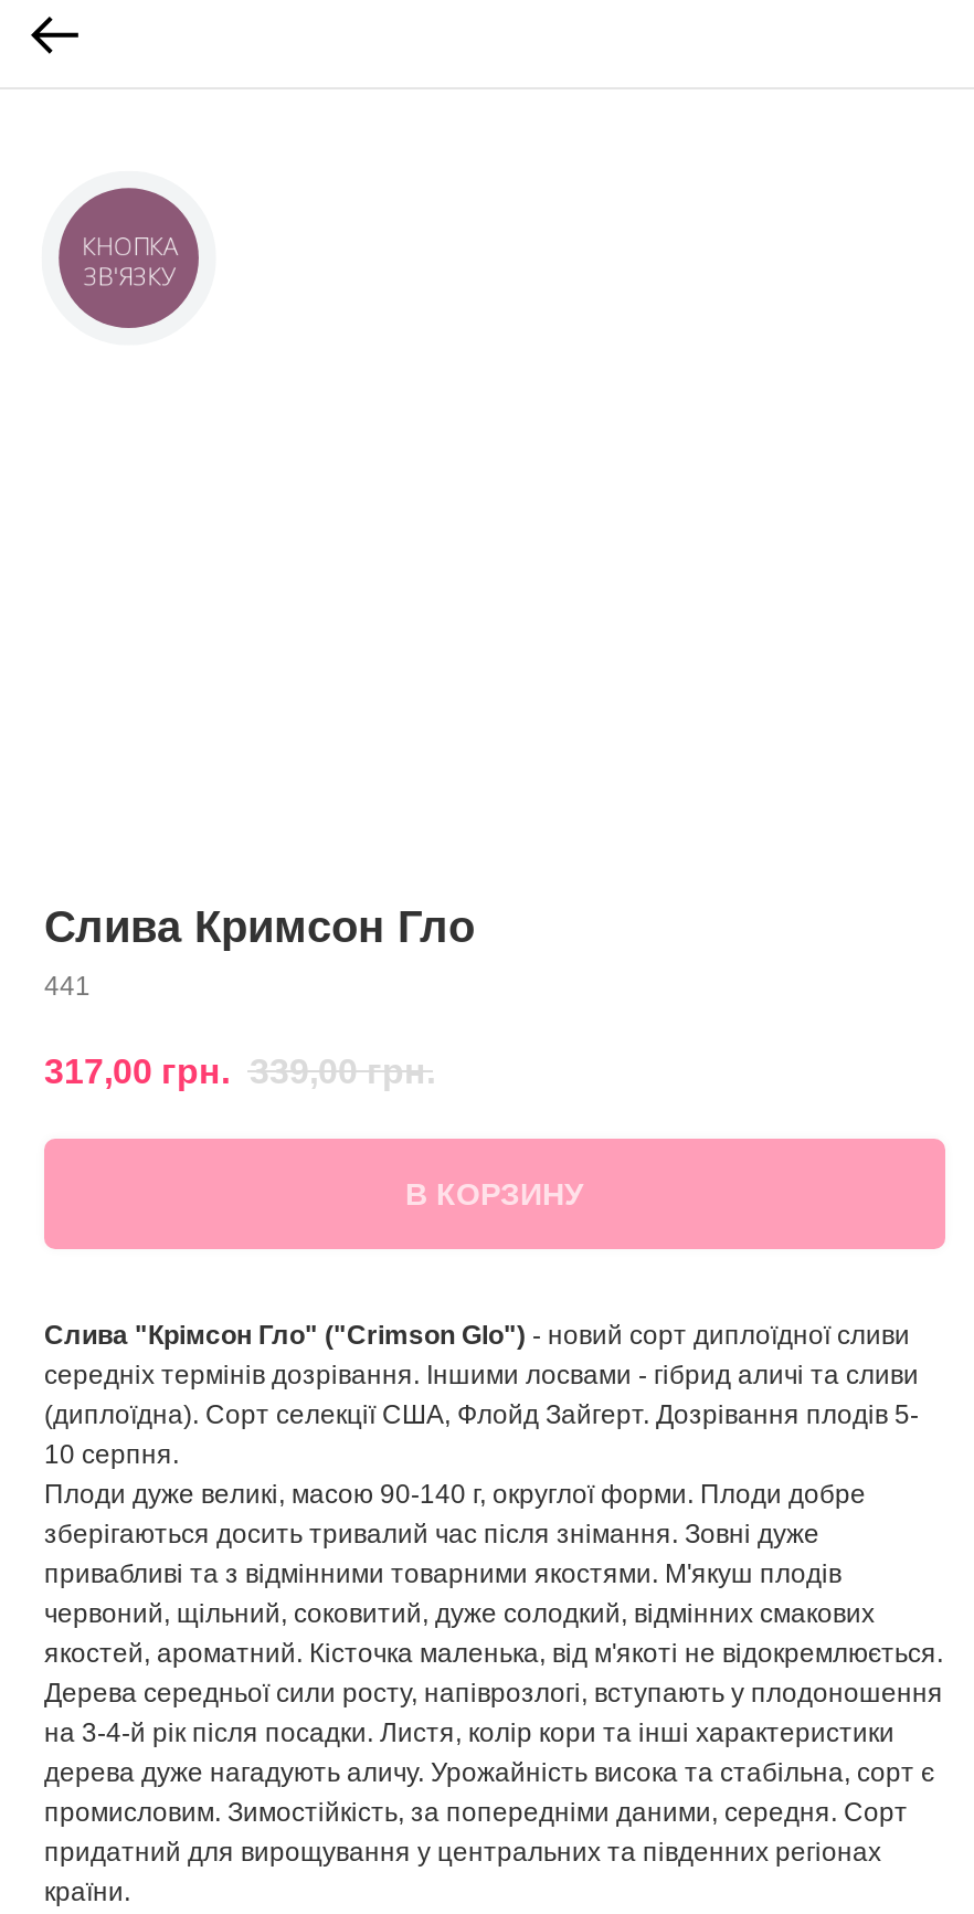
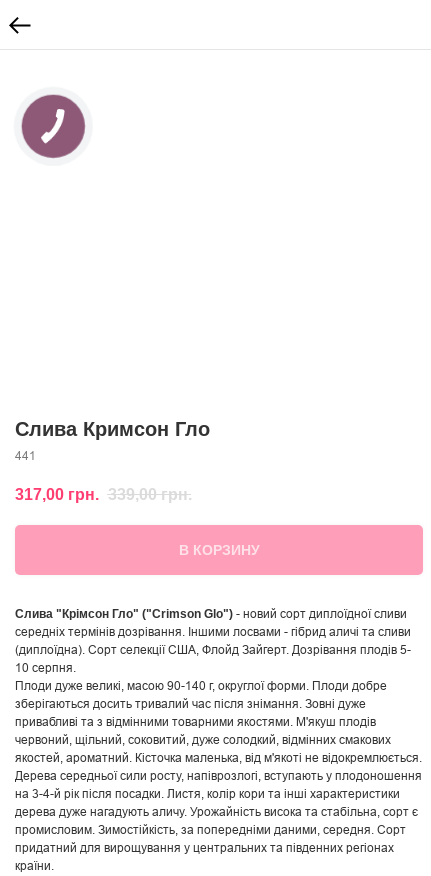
- КНОПКА
- ЗВ'ЯЗКУ
